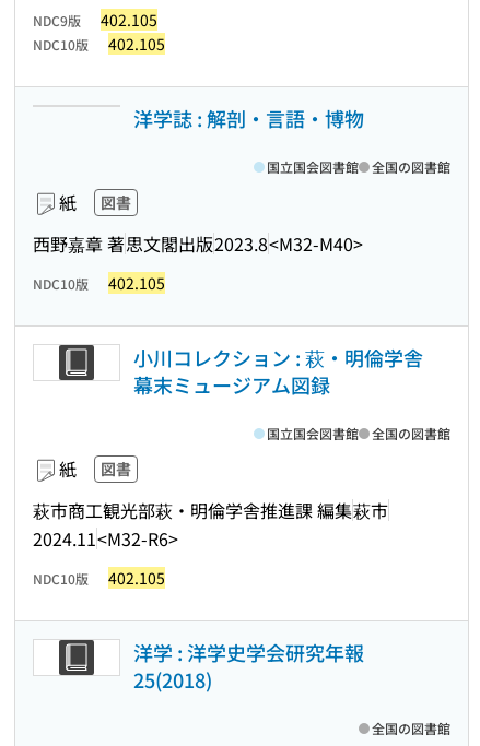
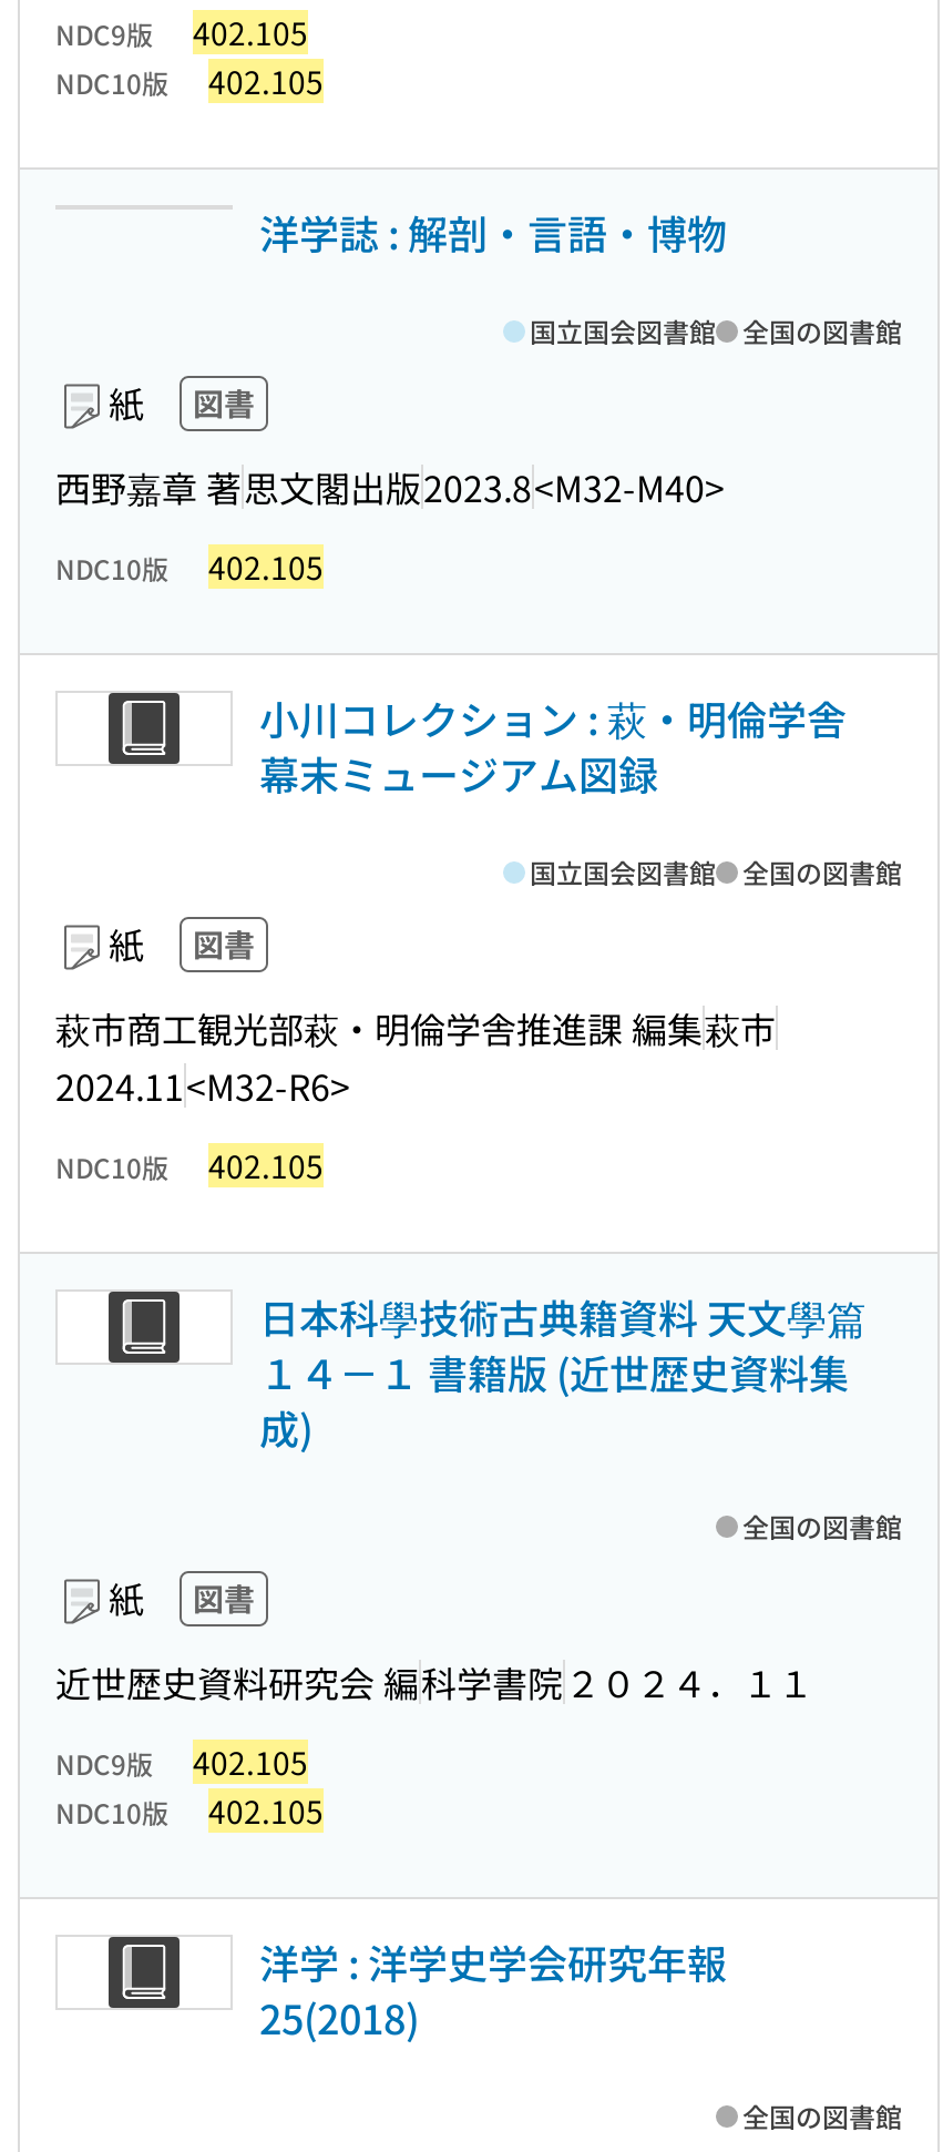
+ 日本科學技術古典籍資料 天文學篇
+ １４－１ 書籍版 (近世歴史資料集
+ 成)
+ 紙
+ 図書
+ 近世歴史資料研究会 編科学書院２０２４．１１

+ NDC9版
+ 402.105
+ NDC10版
+ 402.105

+ 全国の図書館
